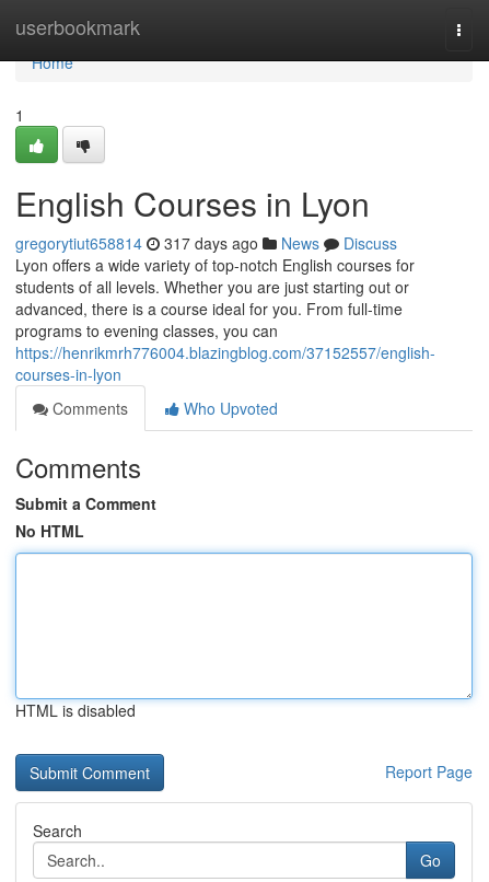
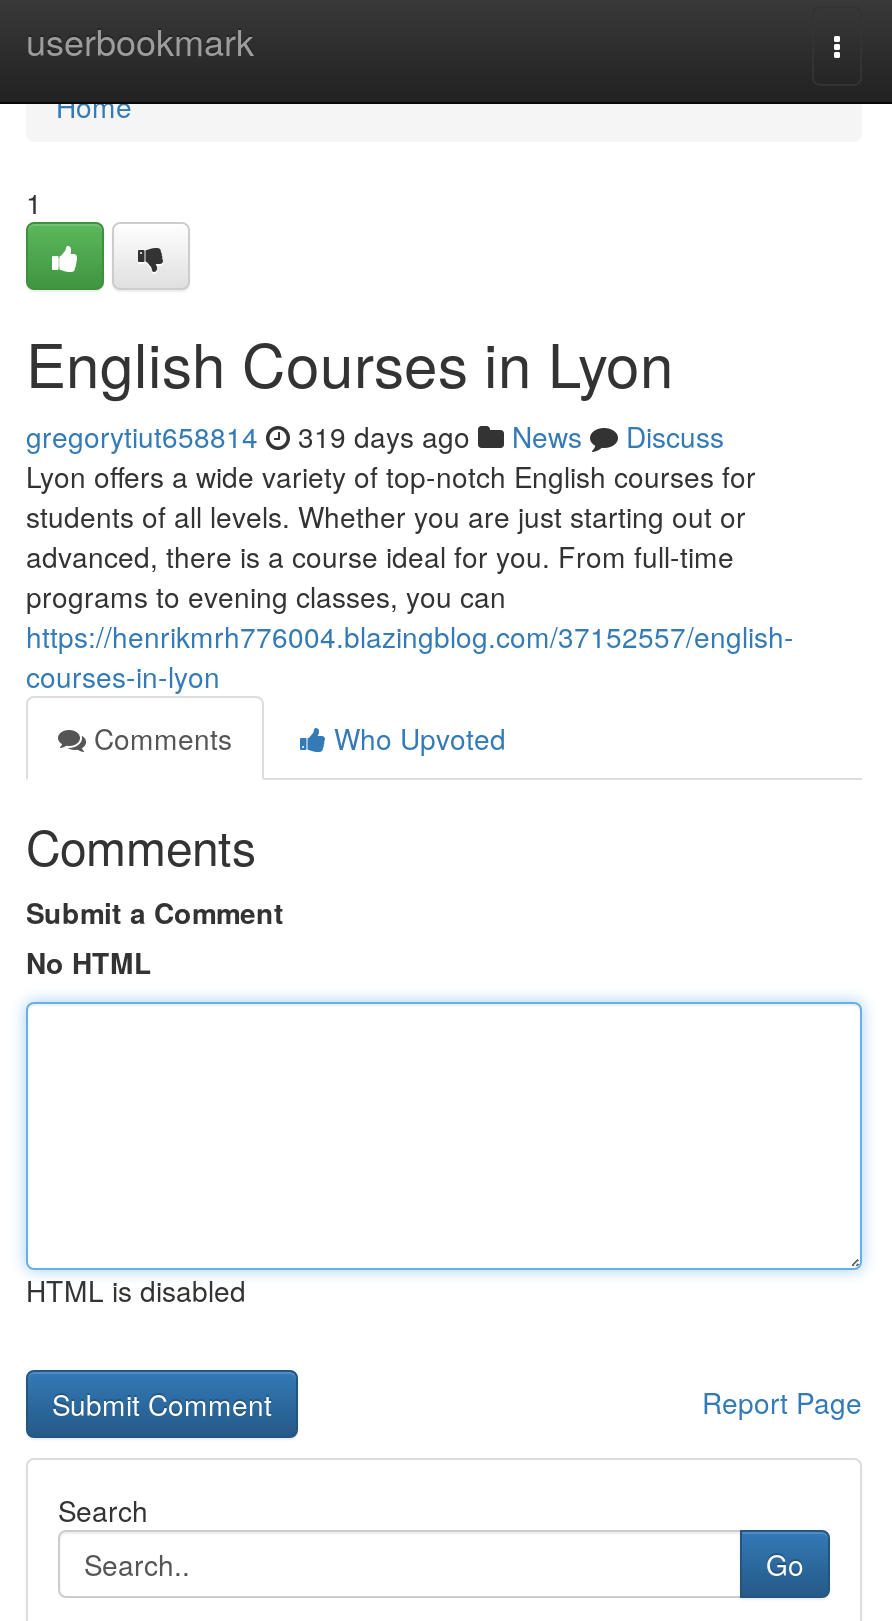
- gregorytiut658814 317 days ago News Discuss
+ gregorytiut658814 319 days ago News Discuss
